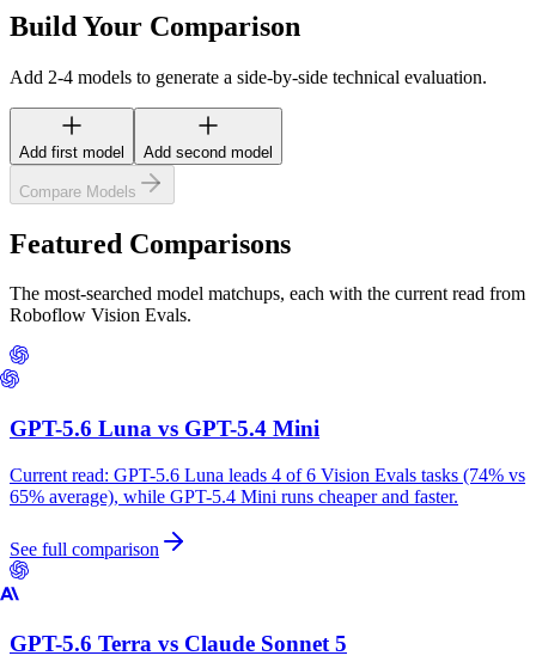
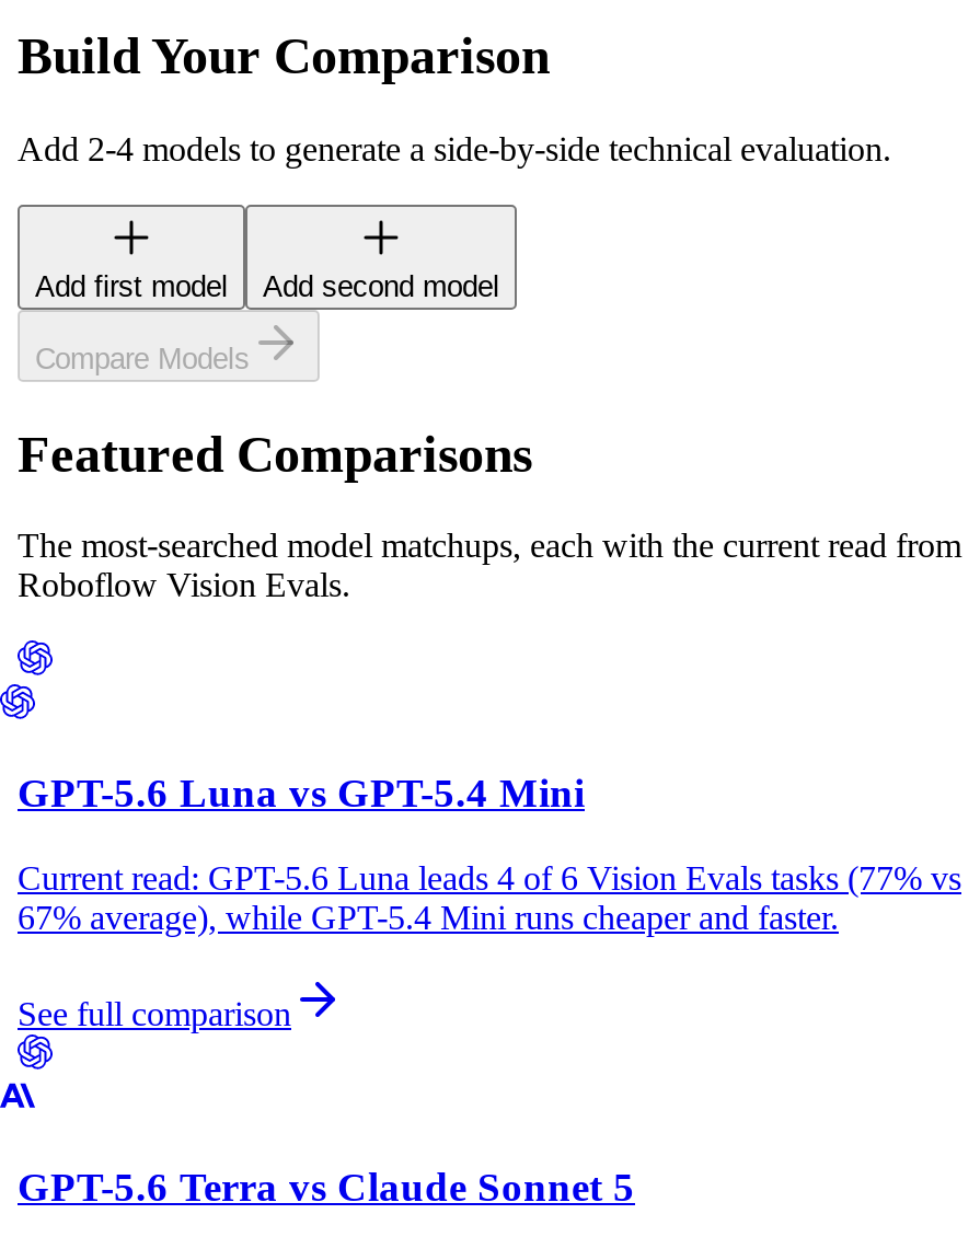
- Current read: GPT-5.6 Luna leads 4 of 6 Vision Evals tasks (74% vs
+ Current read: GPT-5.6 Luna leads 4 of 6 Vision Evals tasks (77% vs

- 65% average), while GPT-5.4 Mini runs cheaper and faster.
+ 67% average), while GPT-5.4 Mini runs cheaper and faster.
